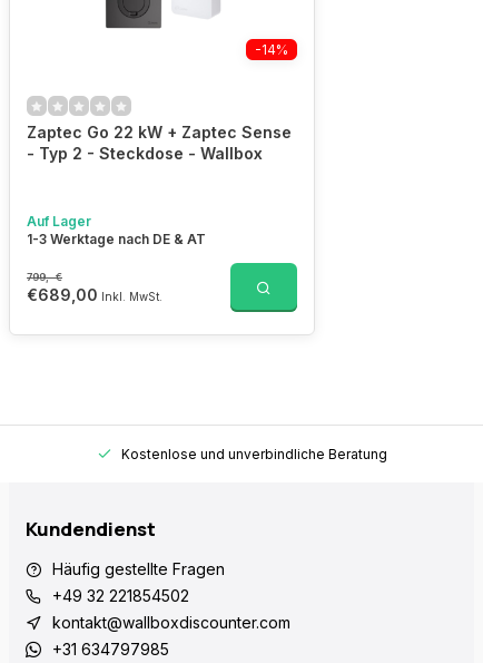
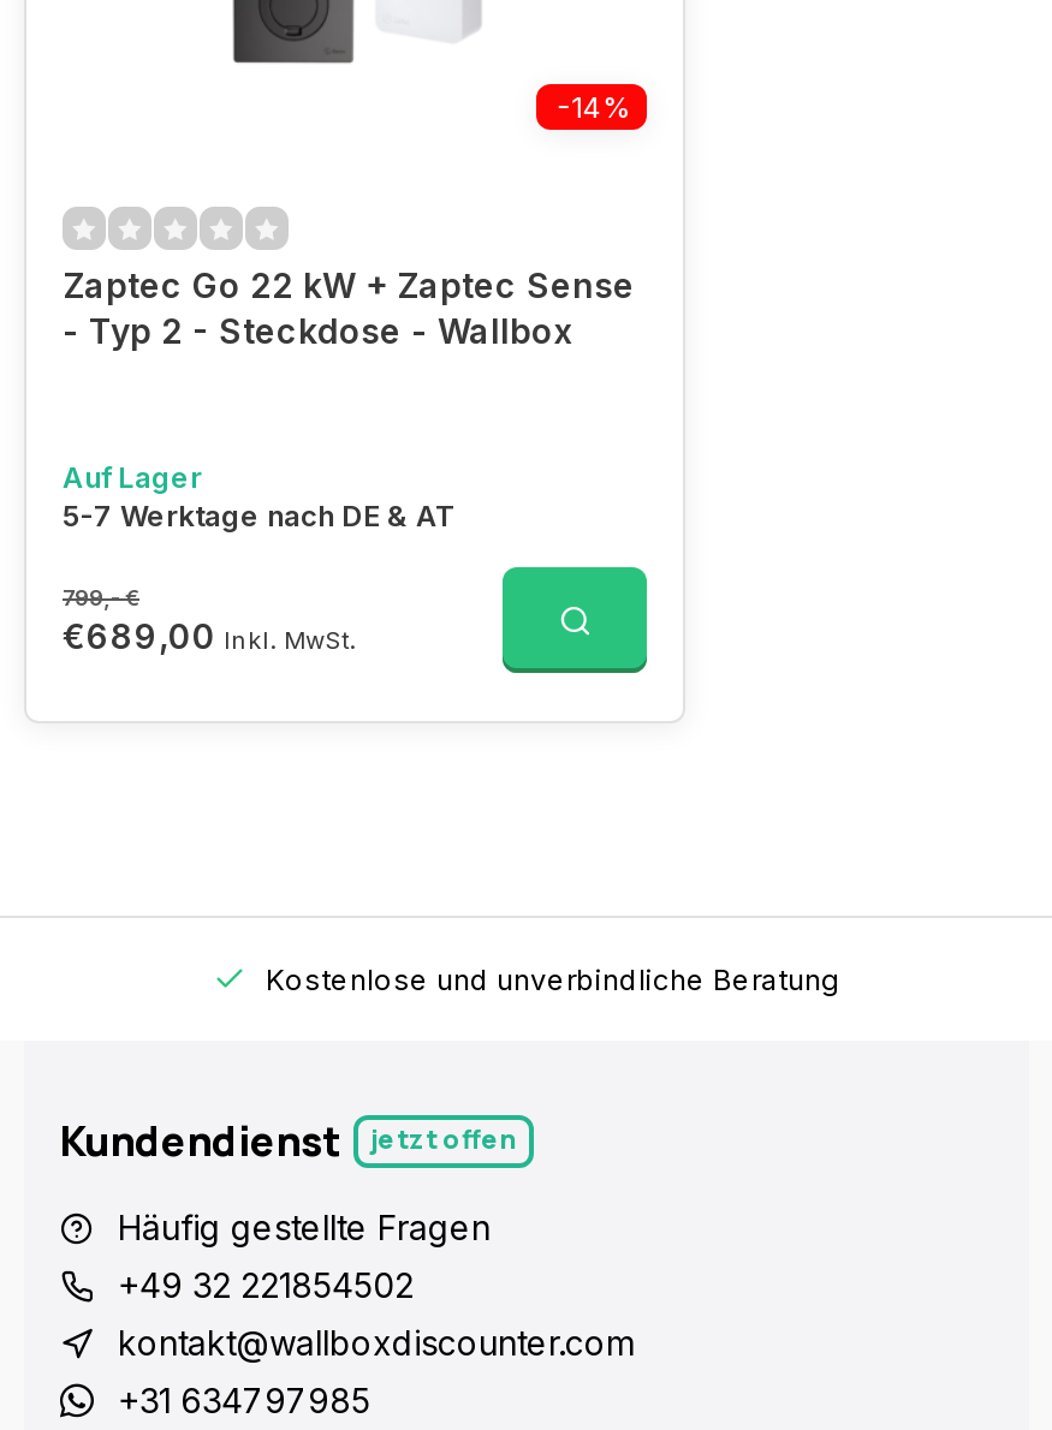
- 1-3 Werktage nach DE & AT
+ 5-7 Werktage nach DE & AT

+ jetzt offen
